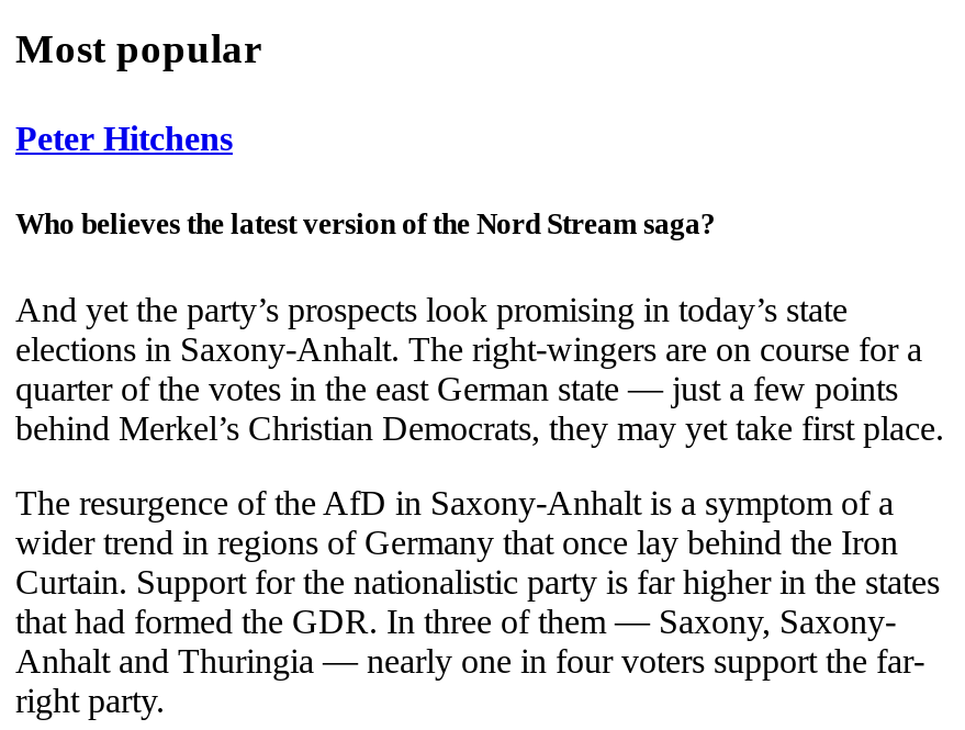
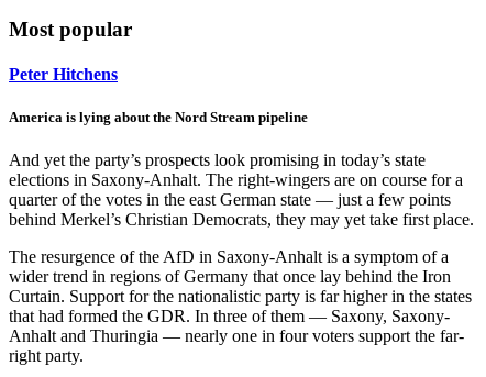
- Who believes the latest version of the Nord Stream saga?
+ America is lying about the Nord Stream pipeline
